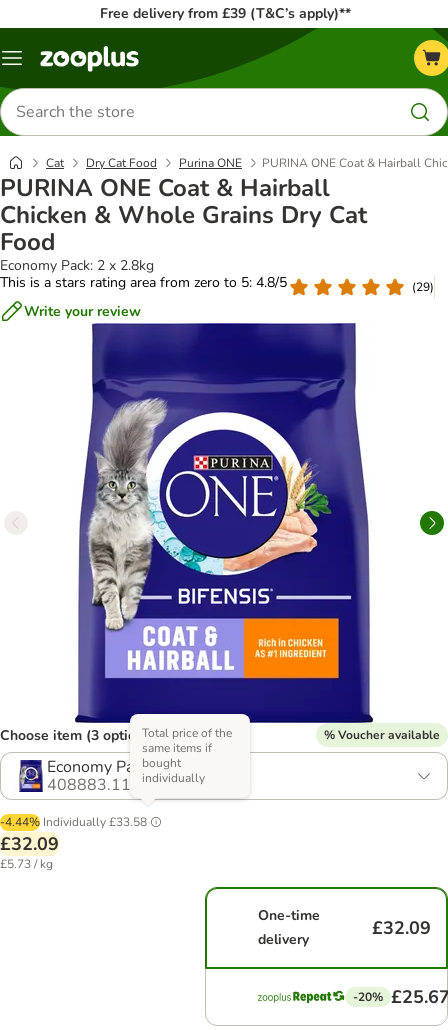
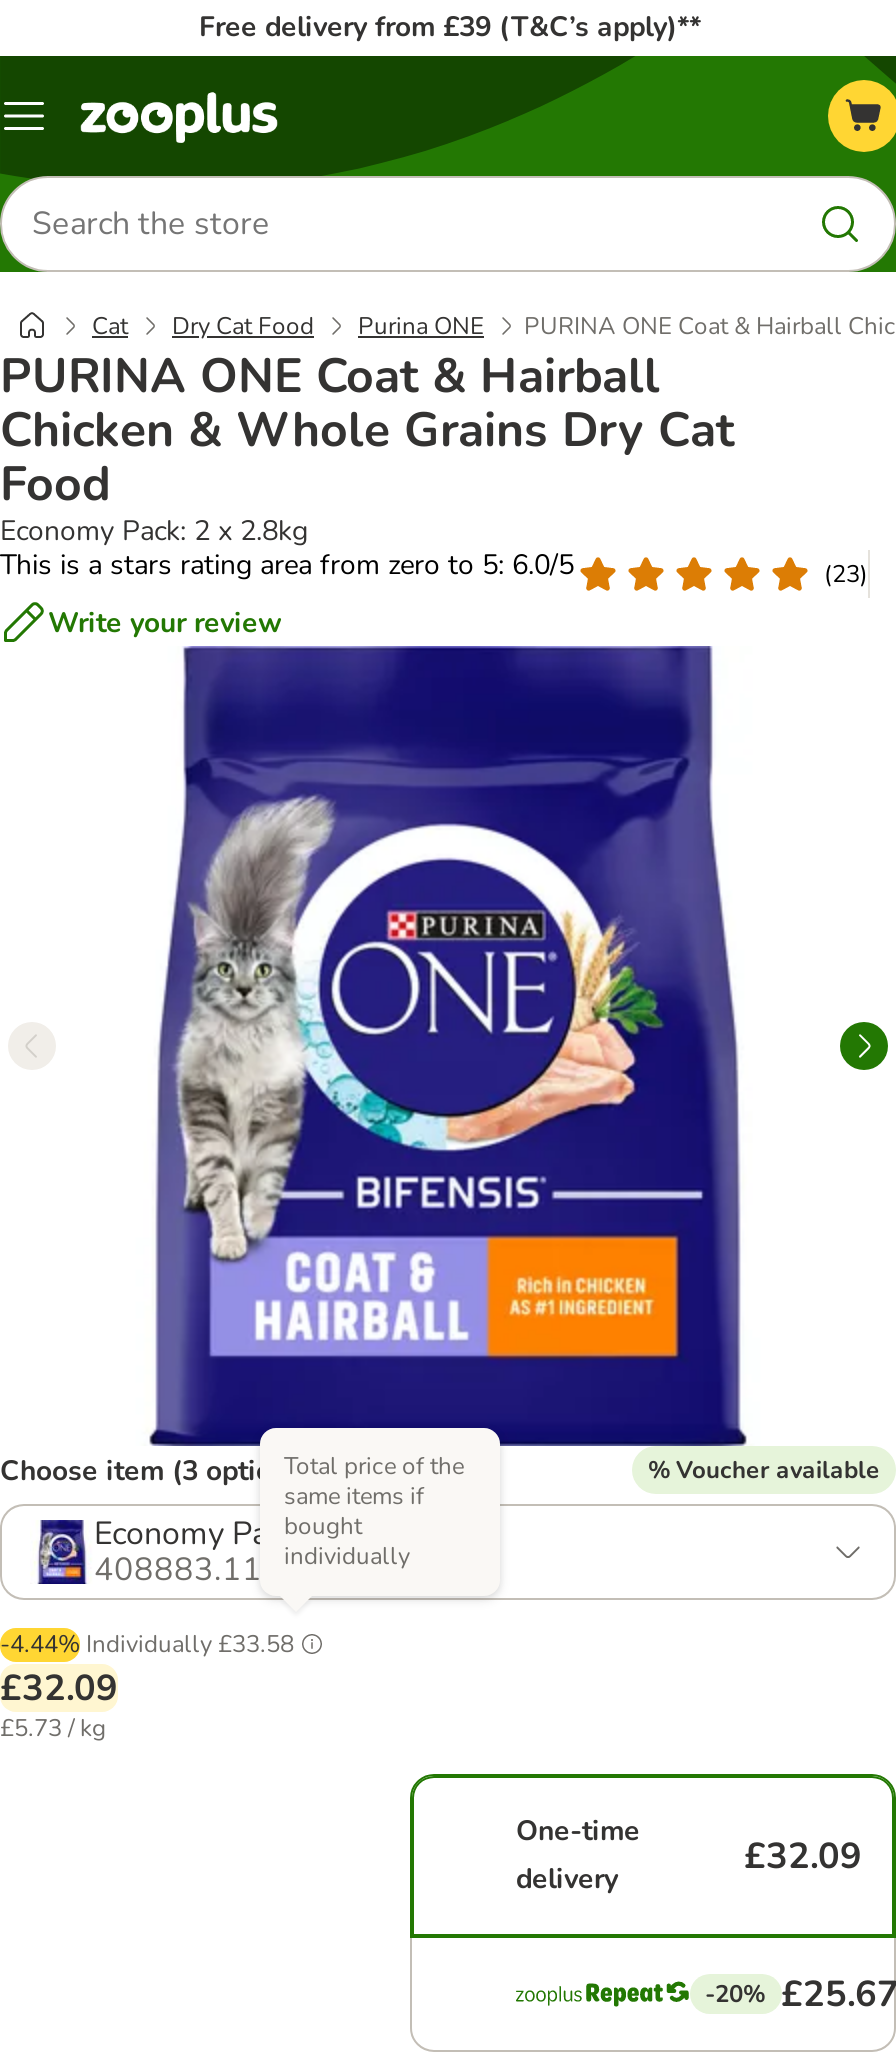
- This is a stars rating area from zero to 5: 4.8/5
+ This is a stars rating area from zero to 5: 6.0/5

- (29)
+ (23)
